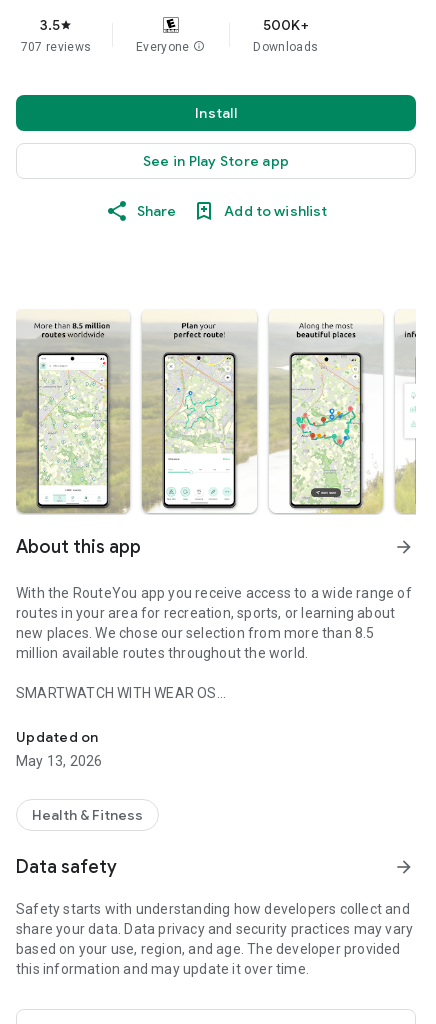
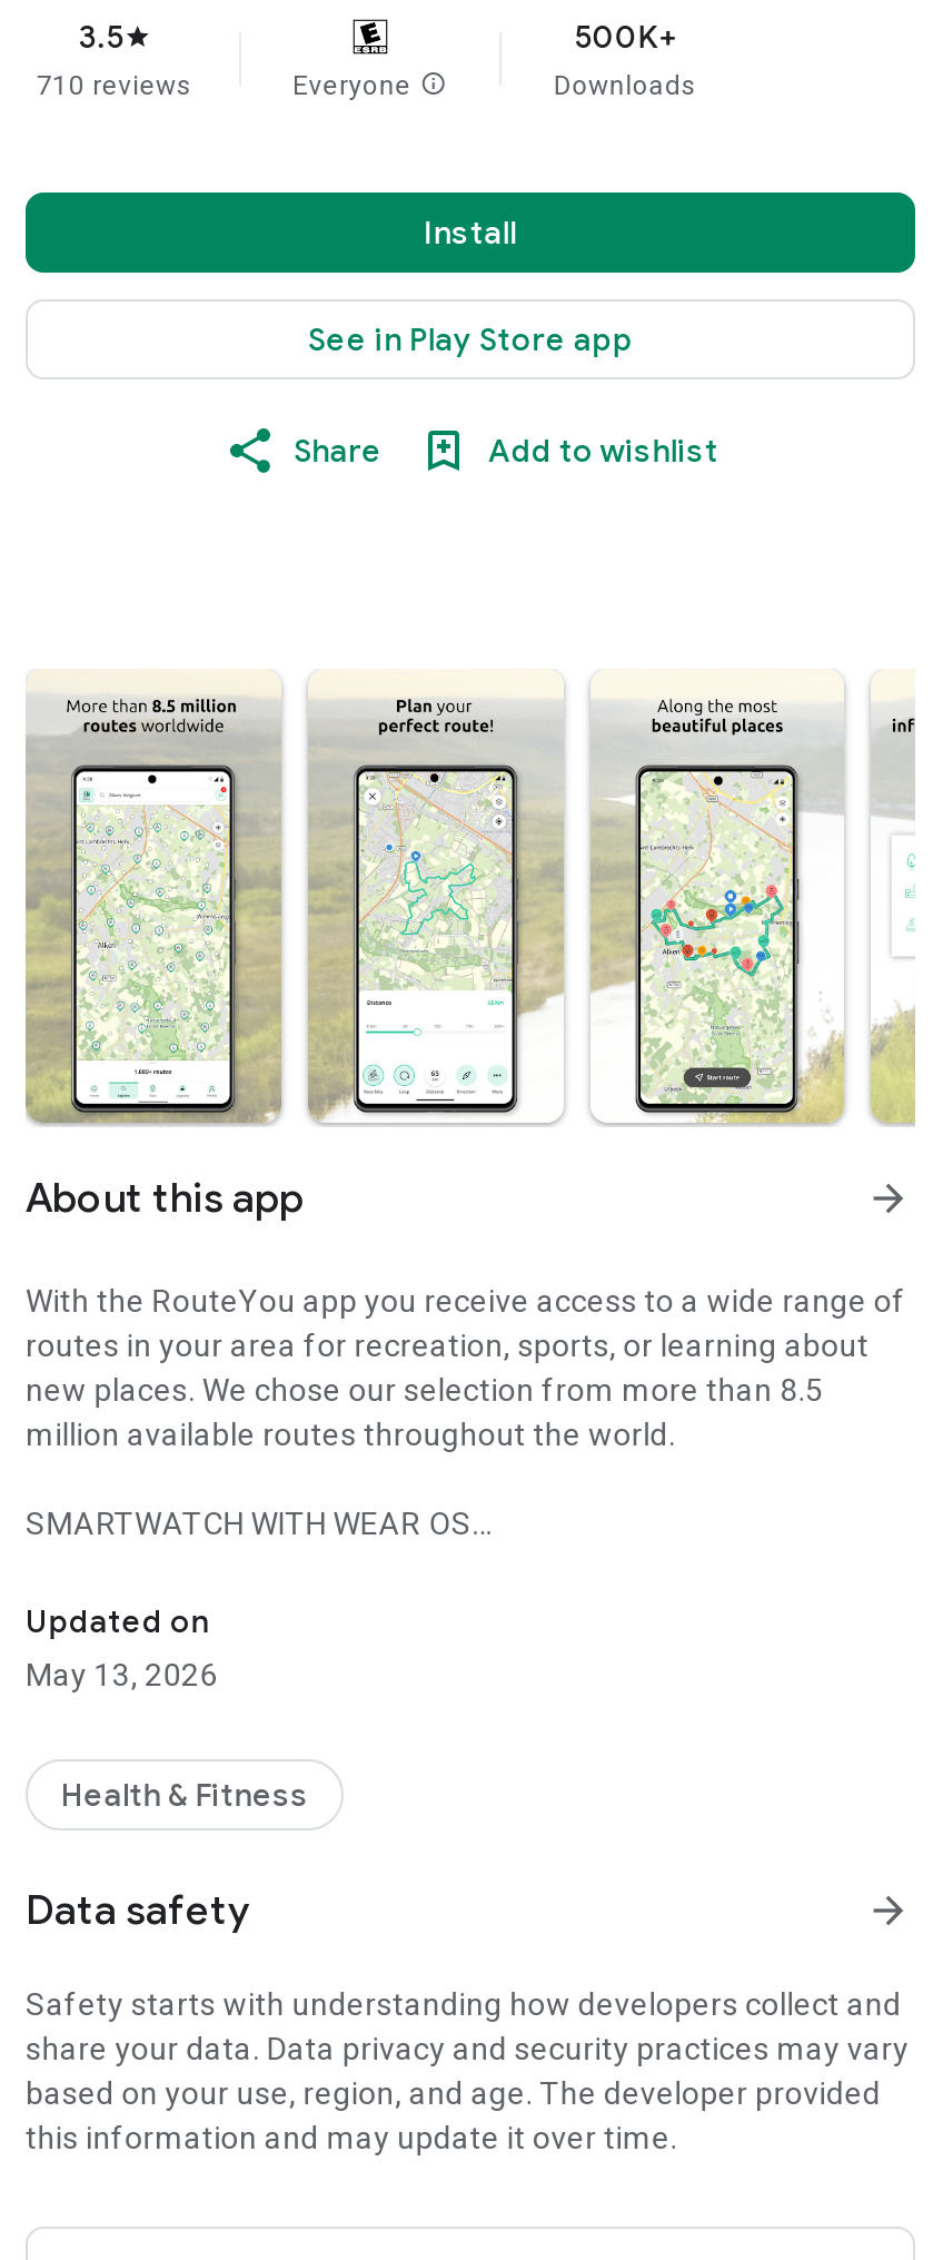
- 707 reviews
+ 710 reviews
